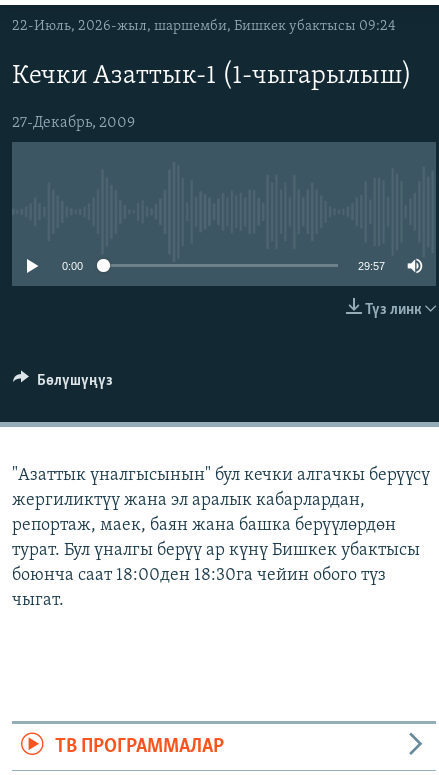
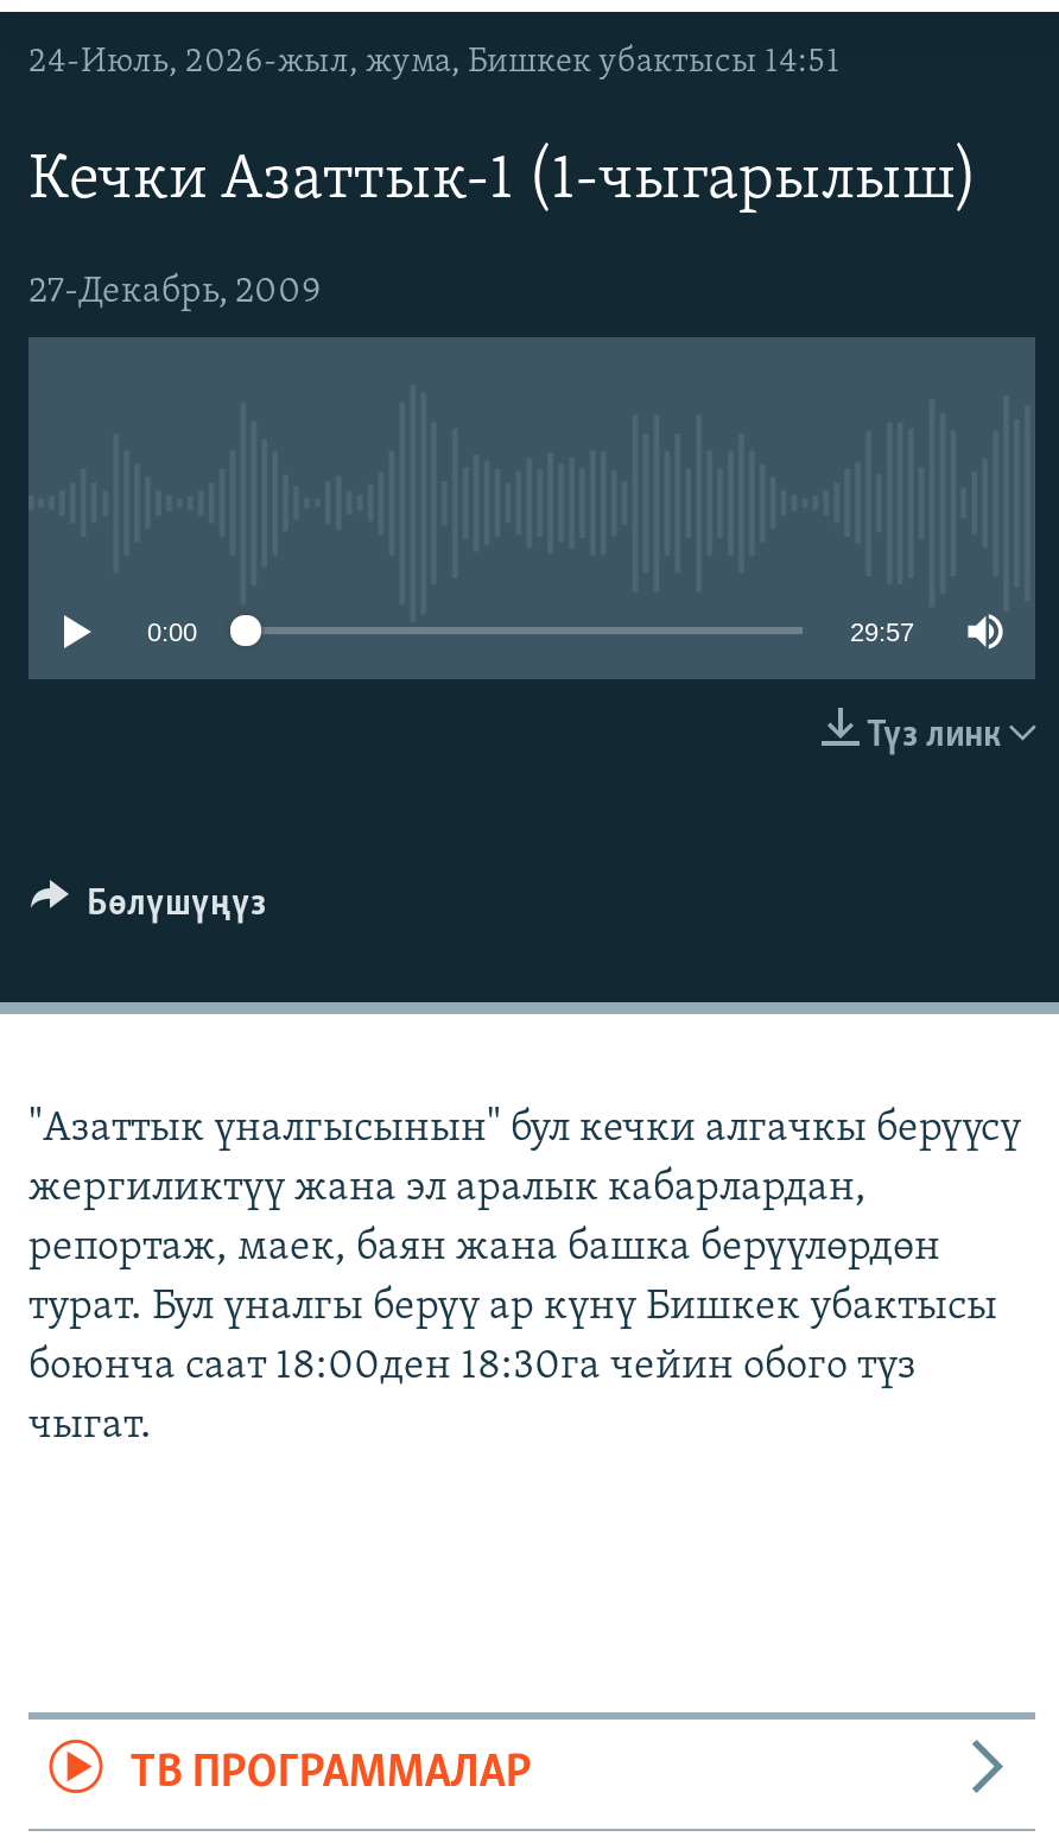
- 22-Июль, 2026-жыл, шаршемби, Бишкек убактысы 09:24
+ 24-Июль, 2026-жыл, жума, Бишкек убактысы 14:51
